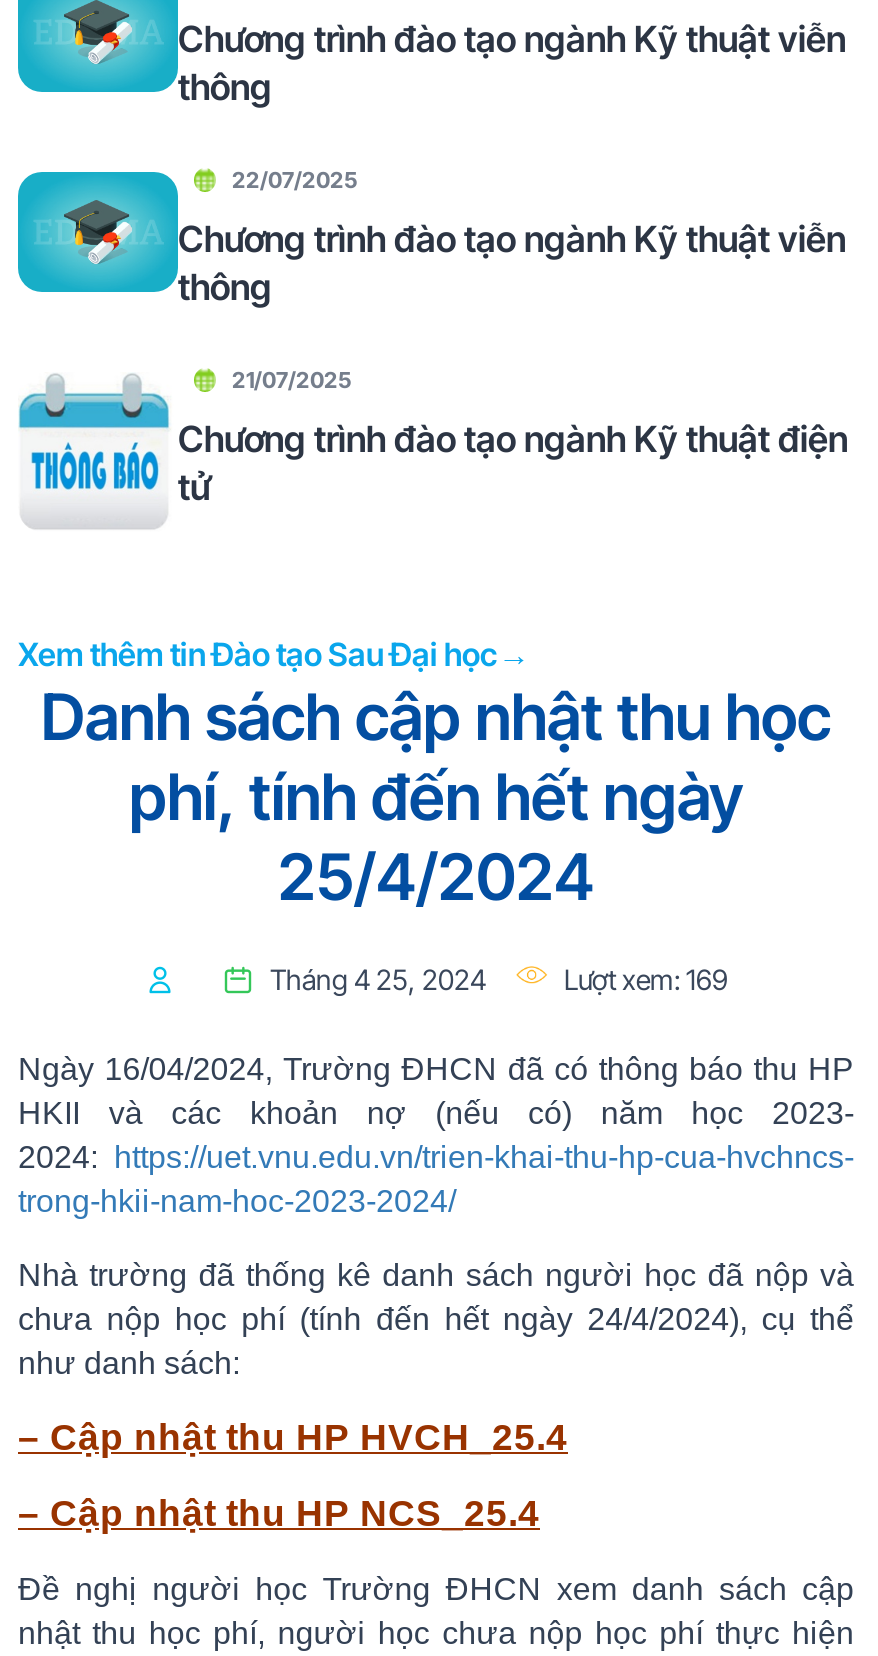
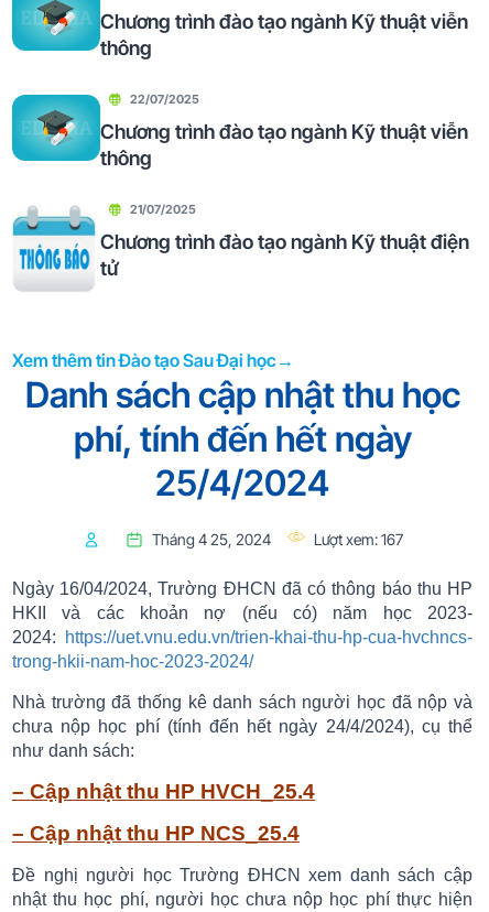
- Lượt xem: 169
+ Lượt xem: 167
